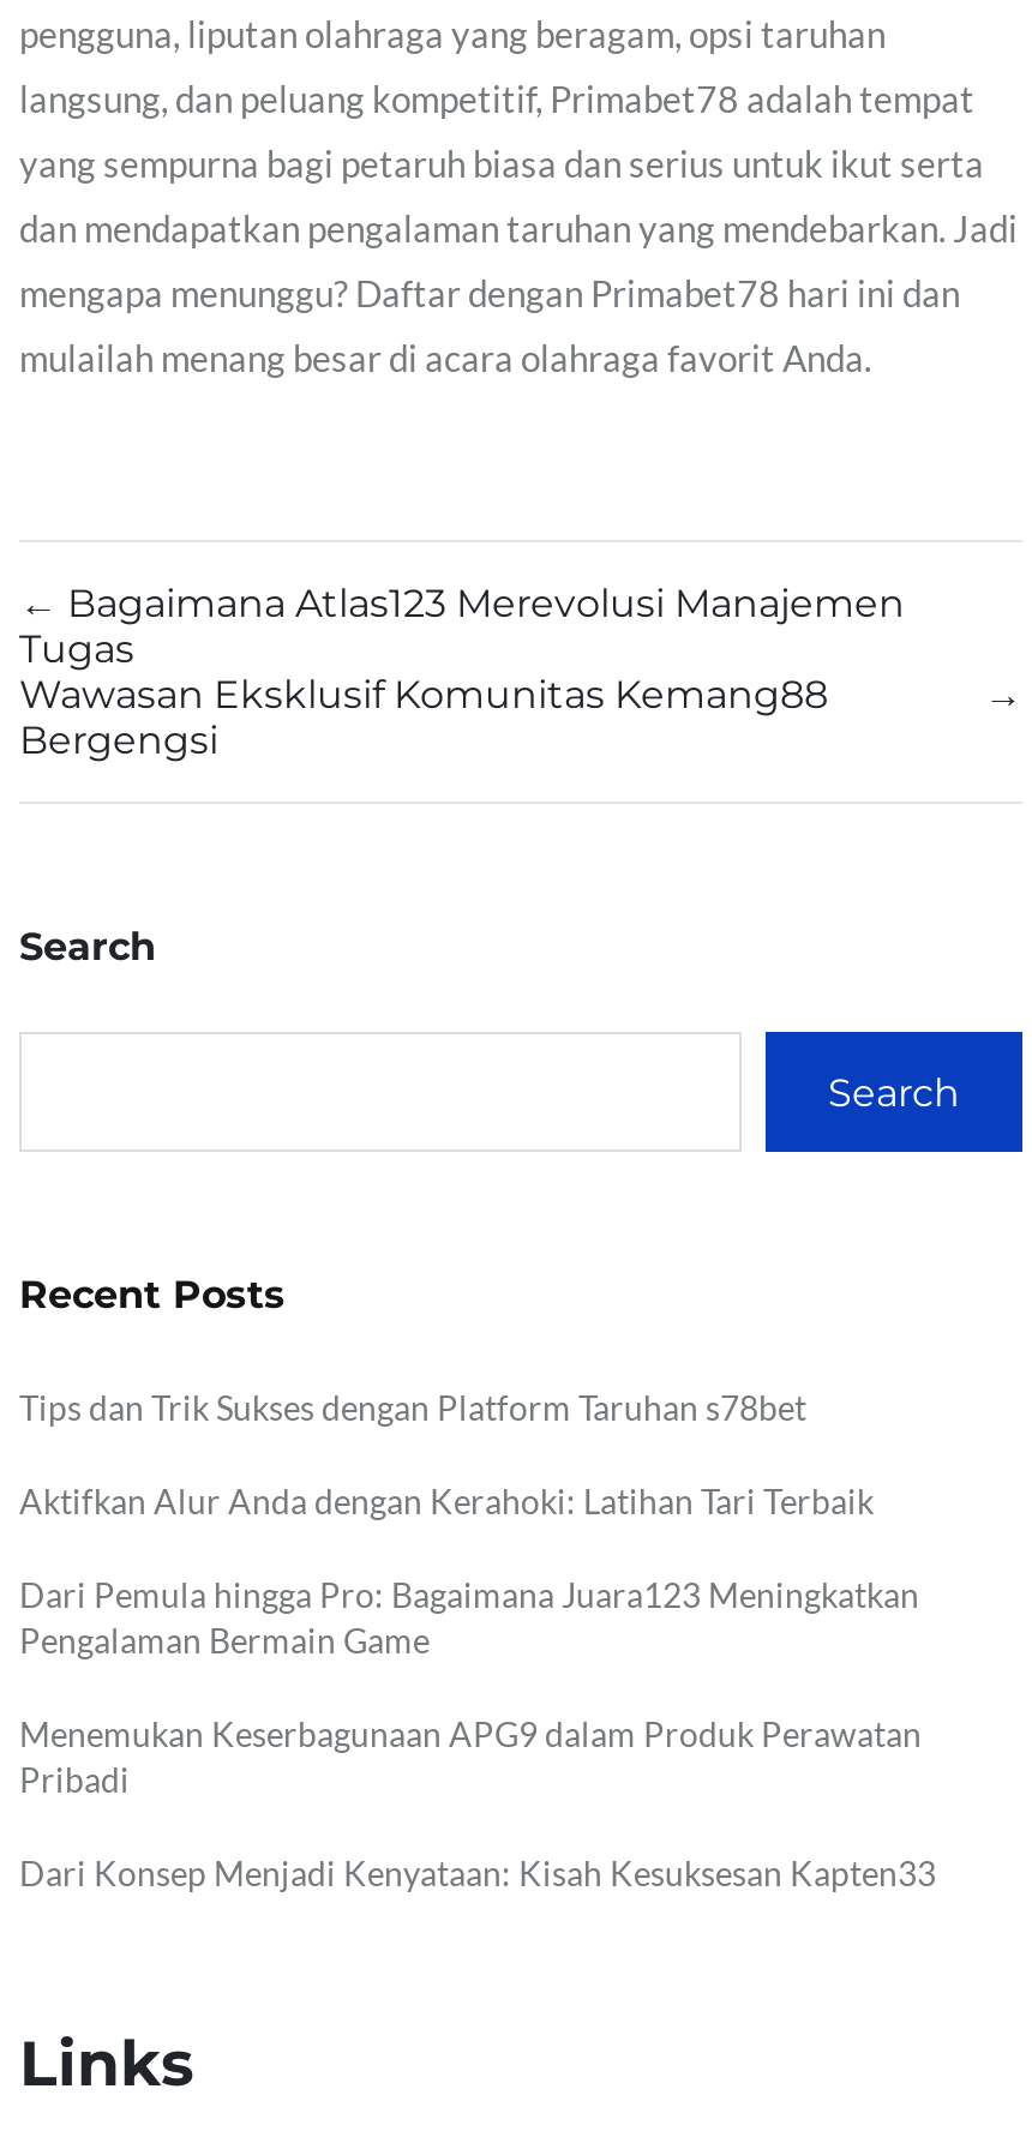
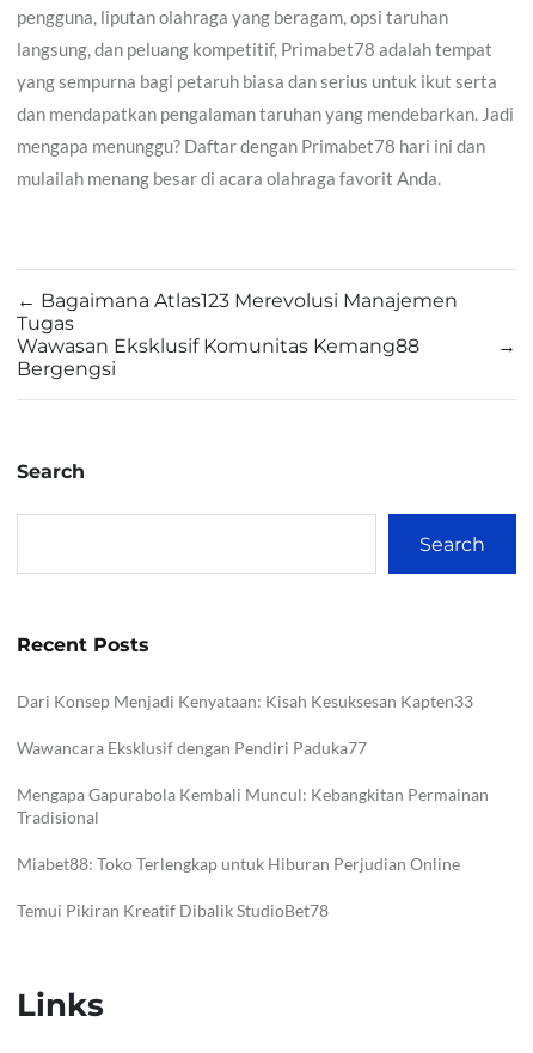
- Tips dan Trik Sukses dengan Platform Taruhan s78bet
- Aktifkan Alur Anda dengan Kerahoki: Latihan Tari Terbaik
- Dari Pemula hingga Pro: Bagaimana Juara123 Meningkatkan
- Pengalaman Bermain Game
- Menemukan Keserbagunaan APG9 dalam Produk Perawatan
- Pribadi

moved up: Dari Konsep Menjadi Kenyataan: Kisah Kesuksesan Kapten33

+ Wawancara Eksklusif dengan Pendiri Paduka77
+ Mengapa Gapurabola Kembali Muncul: Kebangkitan Permainan
+ Tradisional
+ Miabet88: Toko Terlengkap untuk Hiburan Perjudian Online
+ Temui Pikiran Kreatif Dibalik StudioBet78
